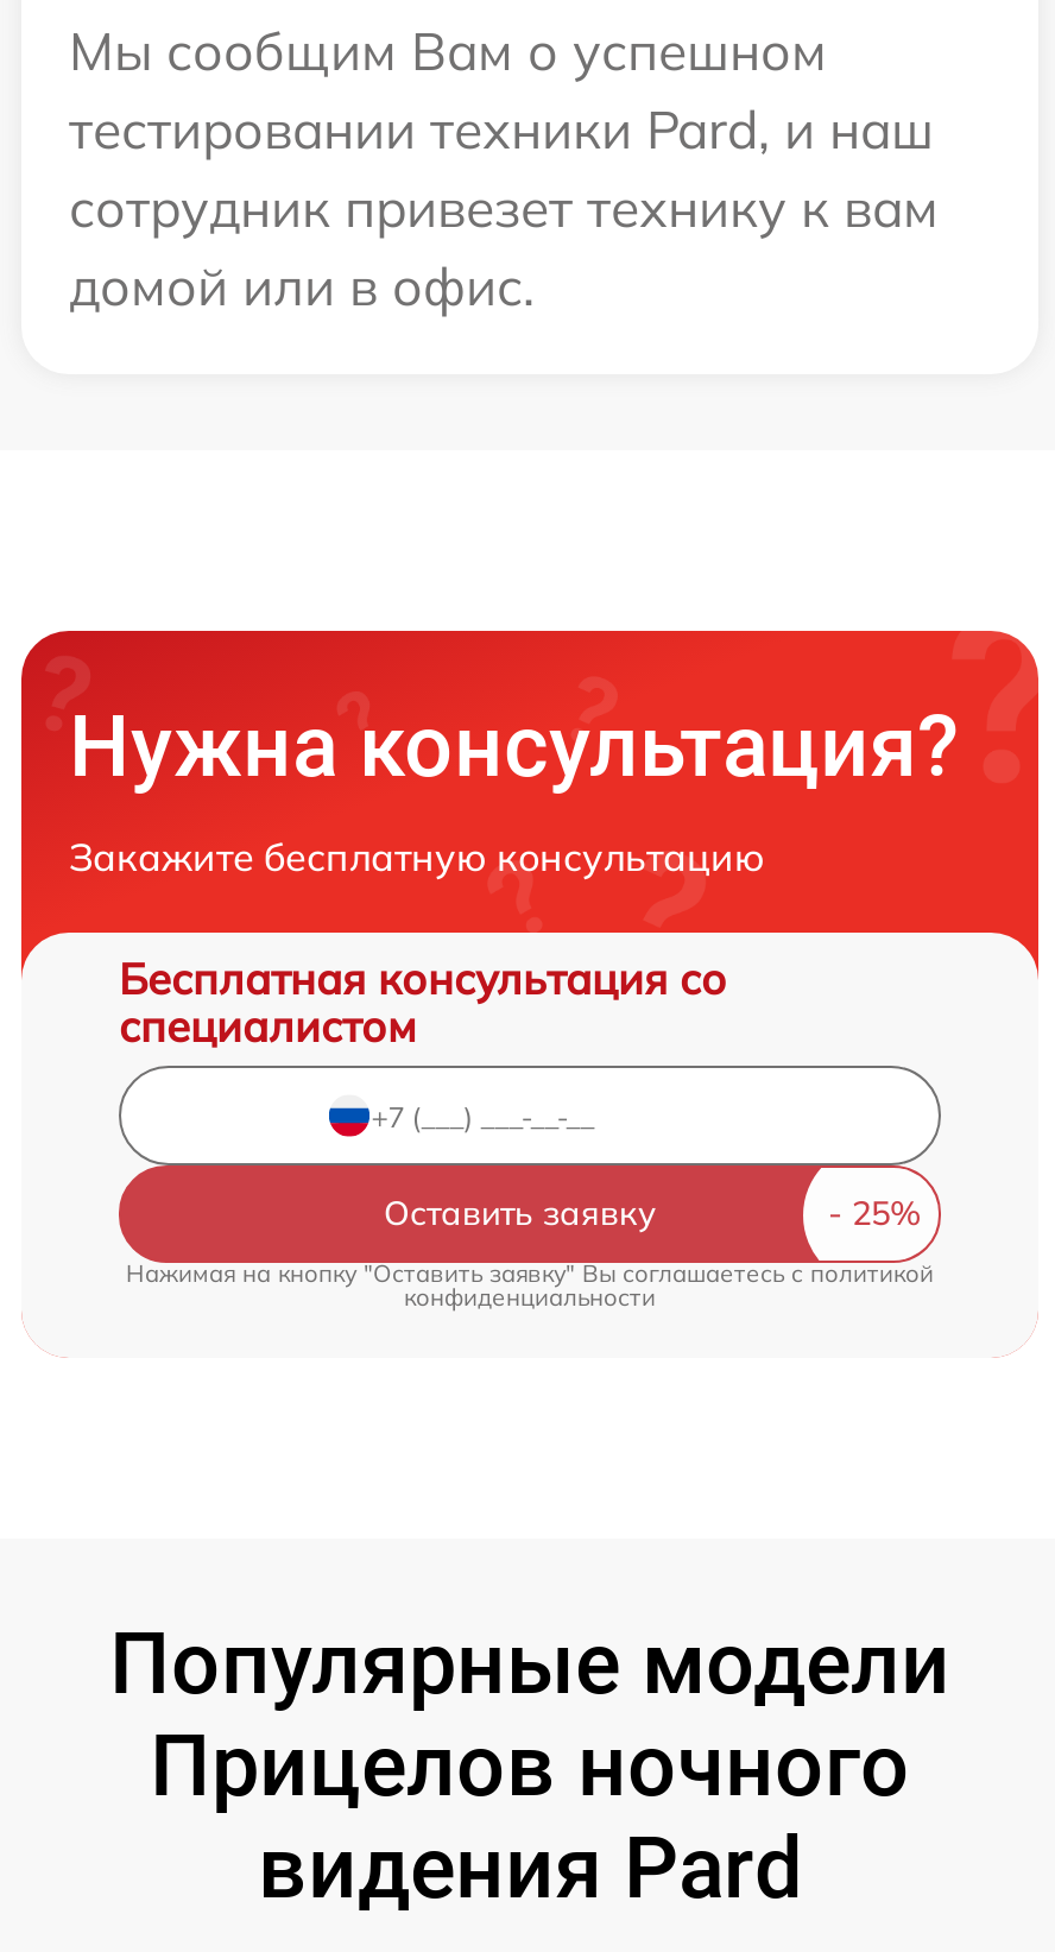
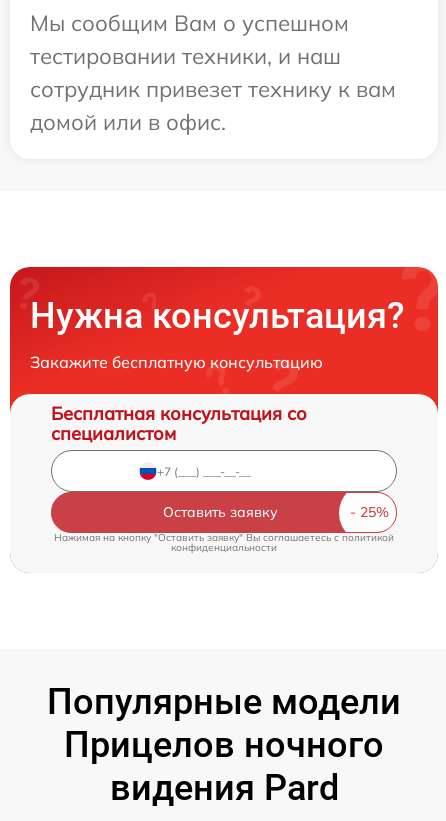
- тестировании техники Pard, и наш
+ тестировании техники, и наш
